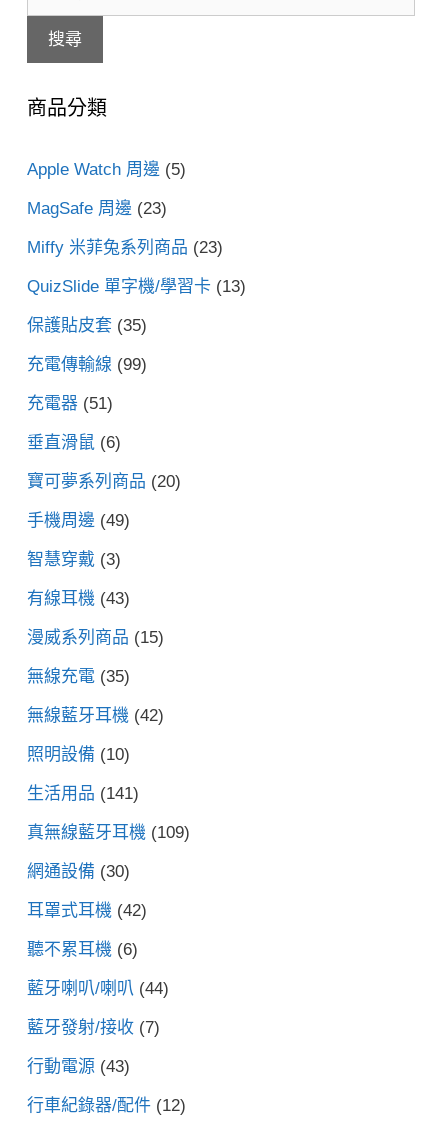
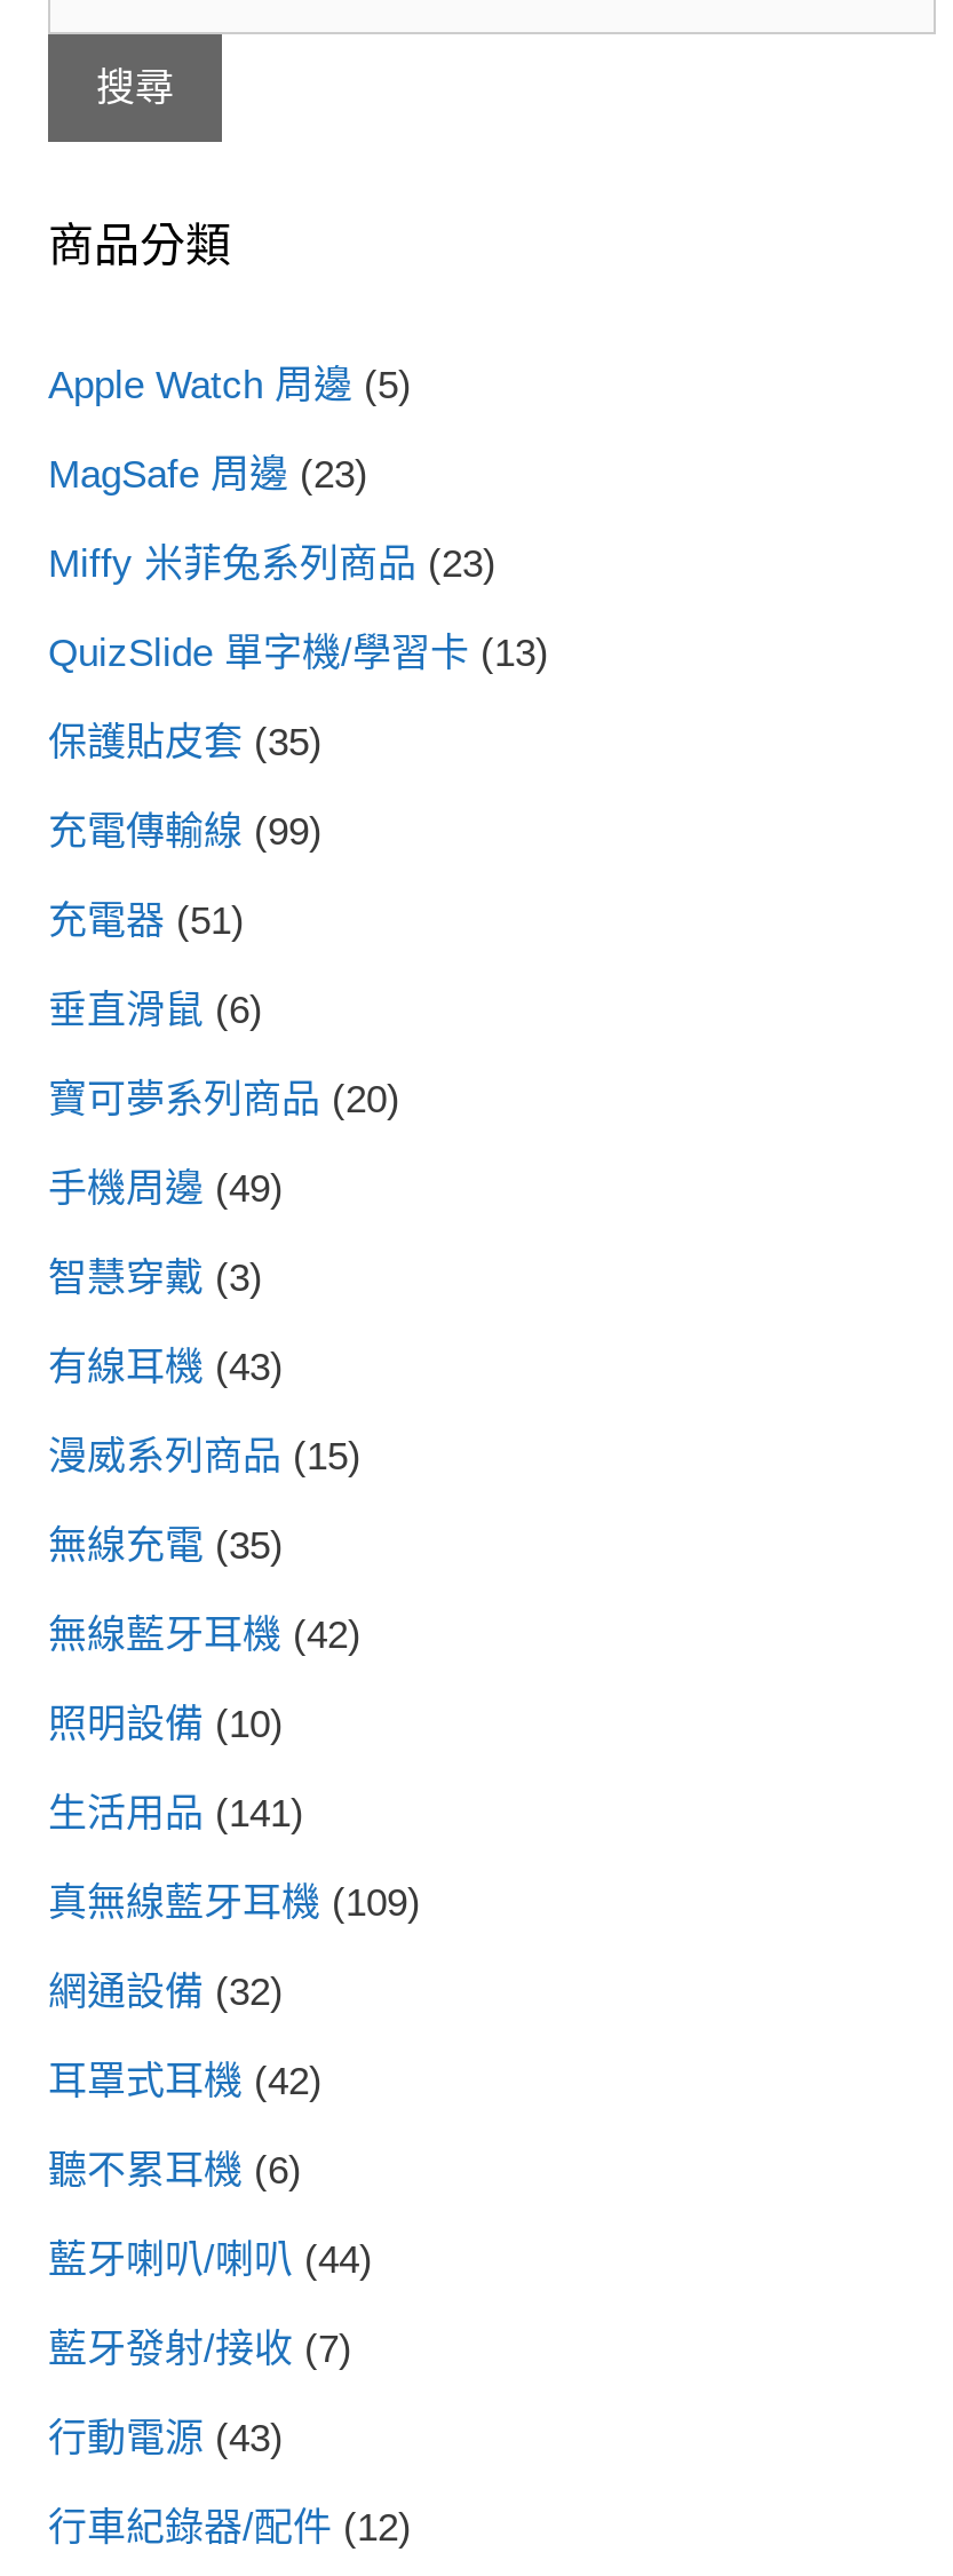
- 網通設備 (30)
+ 網通設備 (32)
